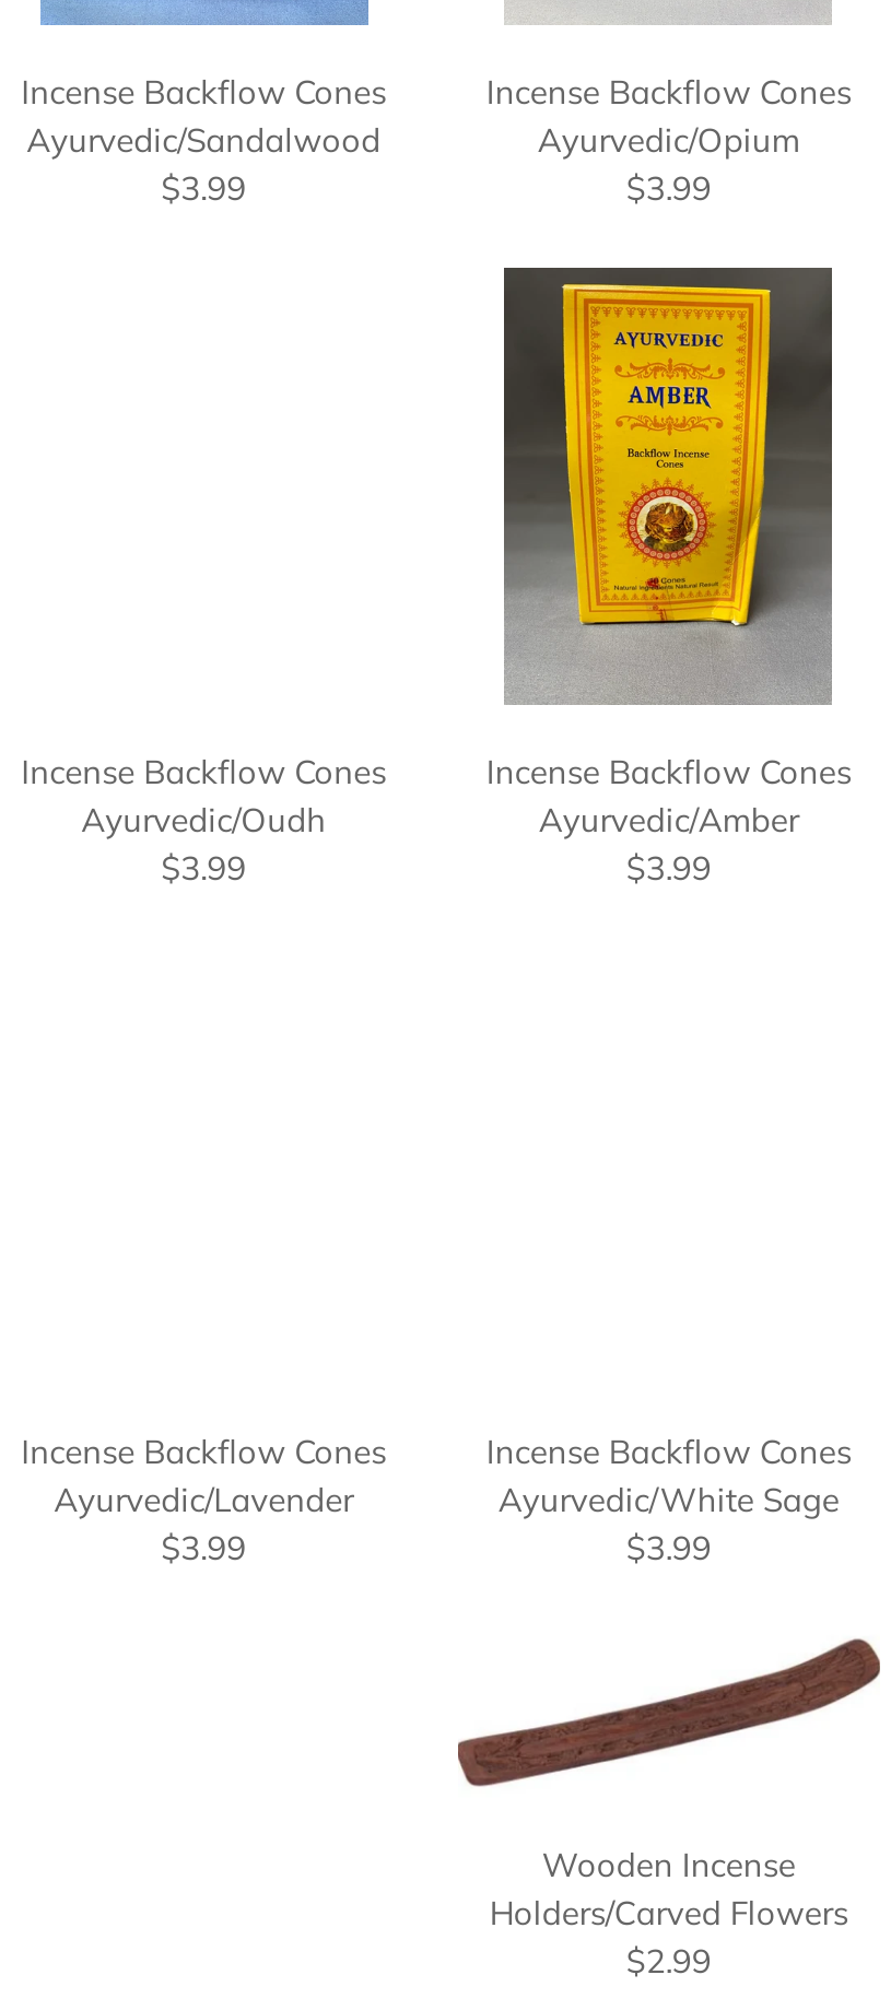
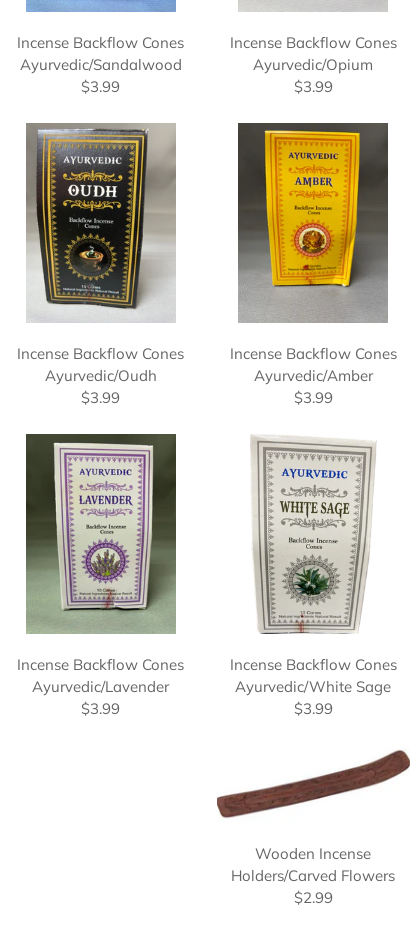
+ [image]

+ [image]

+ [image]
